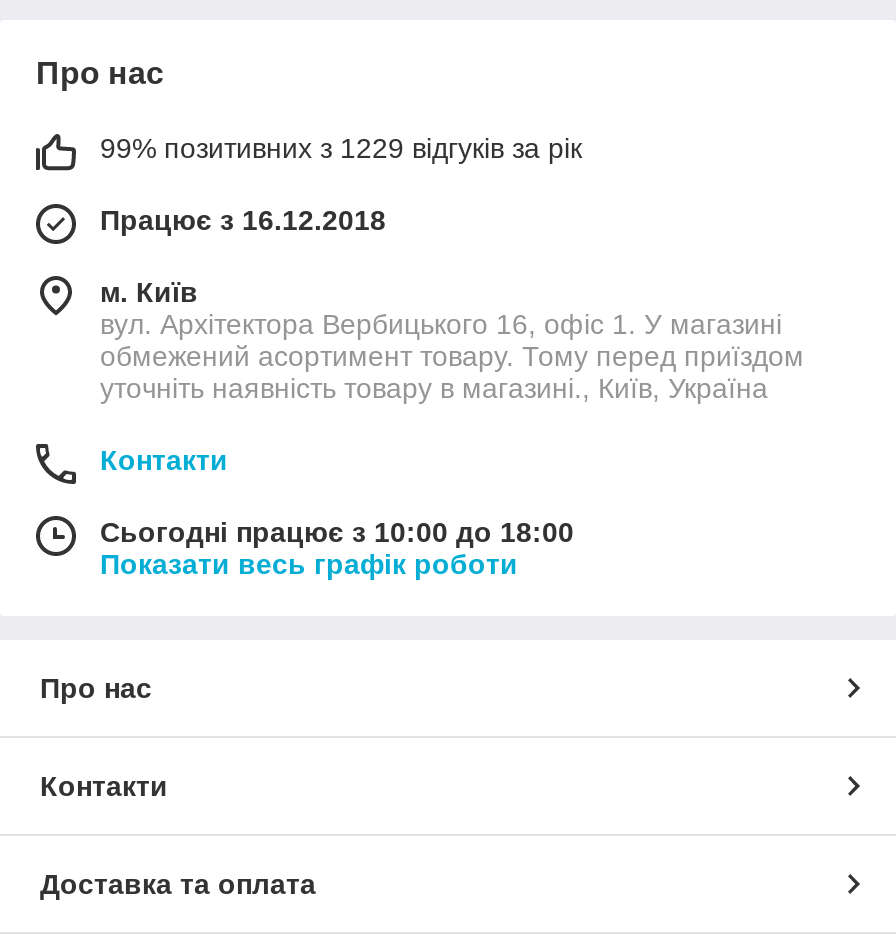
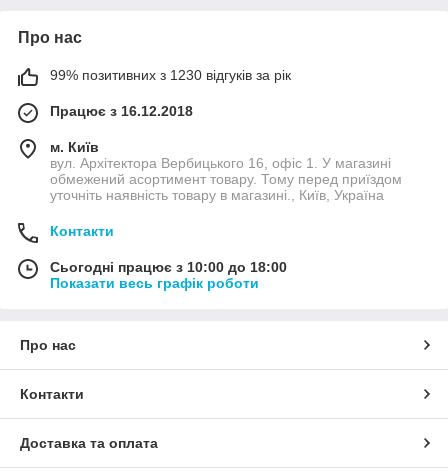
- 99% позитивних з 1229 відгуків за рік
+ 99% позитивних з 1230 відгуків за рік
